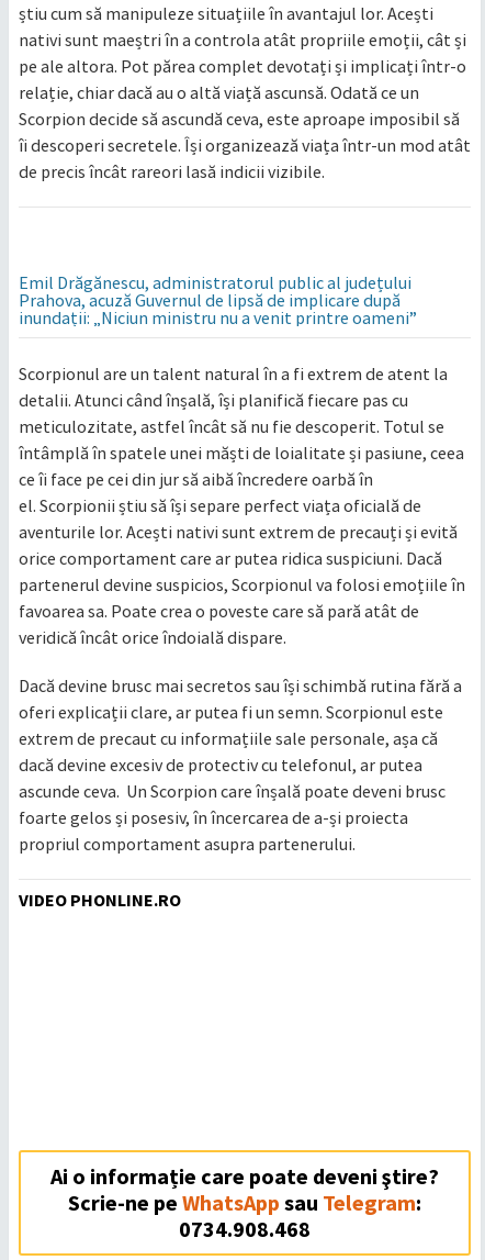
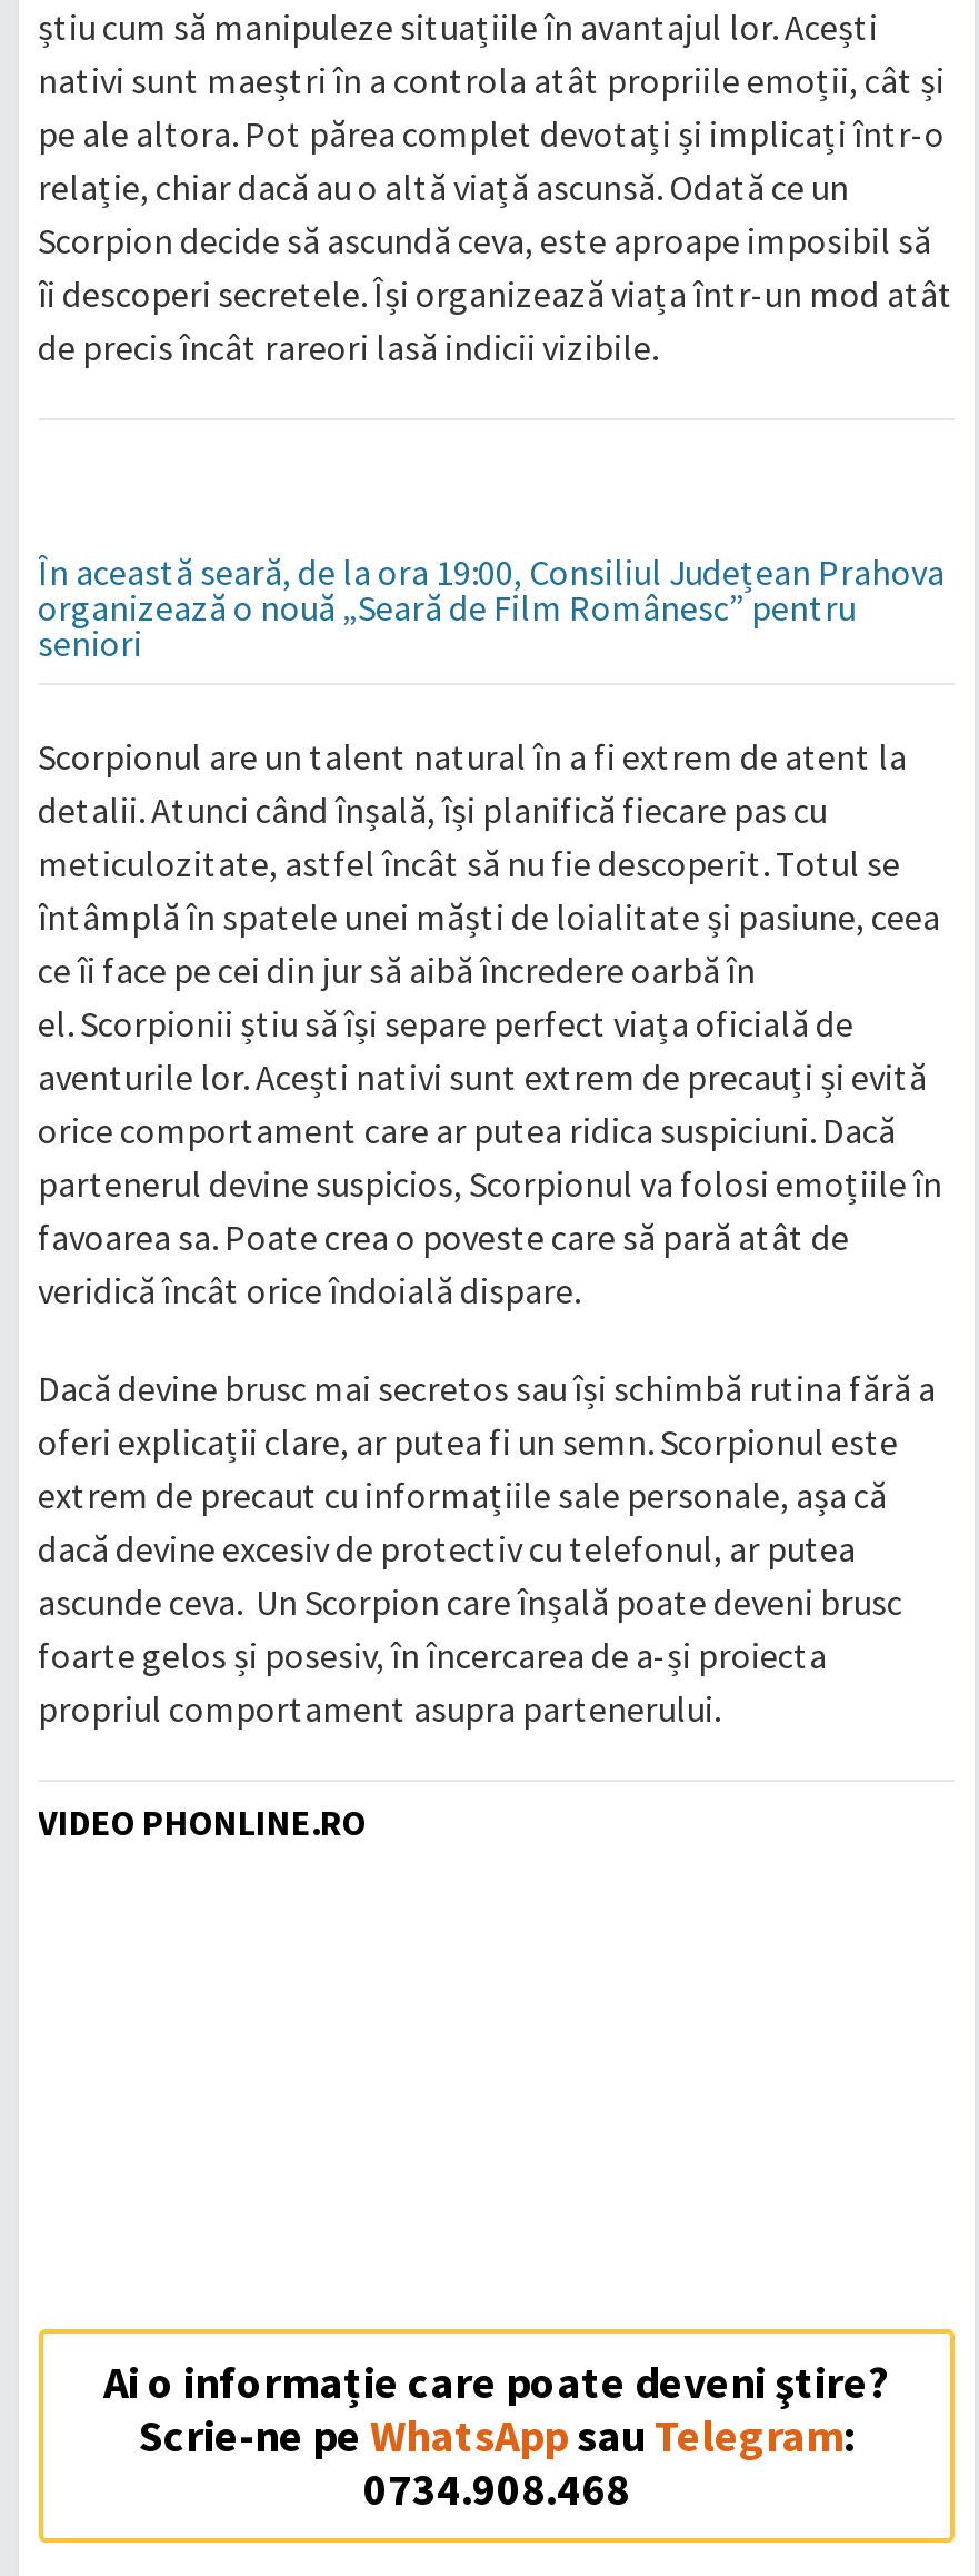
- Emil Drăgănescu, administratorul public al județului
- Prahova, acuză Guvernul de lipsă de implicare după
- inundații: „Niciun ministru nu a venit printre oameni”
+ În această seară, de la ora 19:00, Consiliul Județean Prahova
+ organizează o nouă „Seară de Film Românesc” pentru
+ seniori
